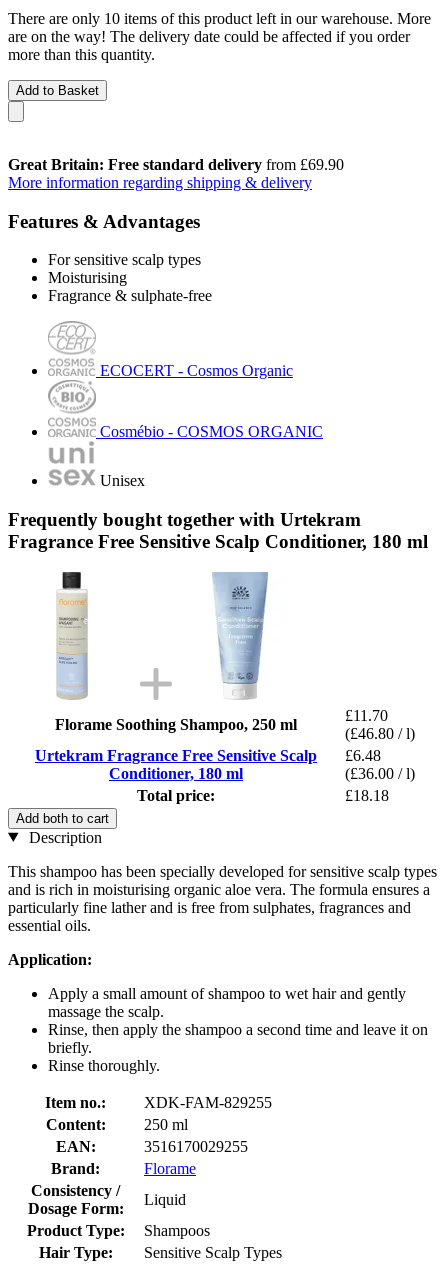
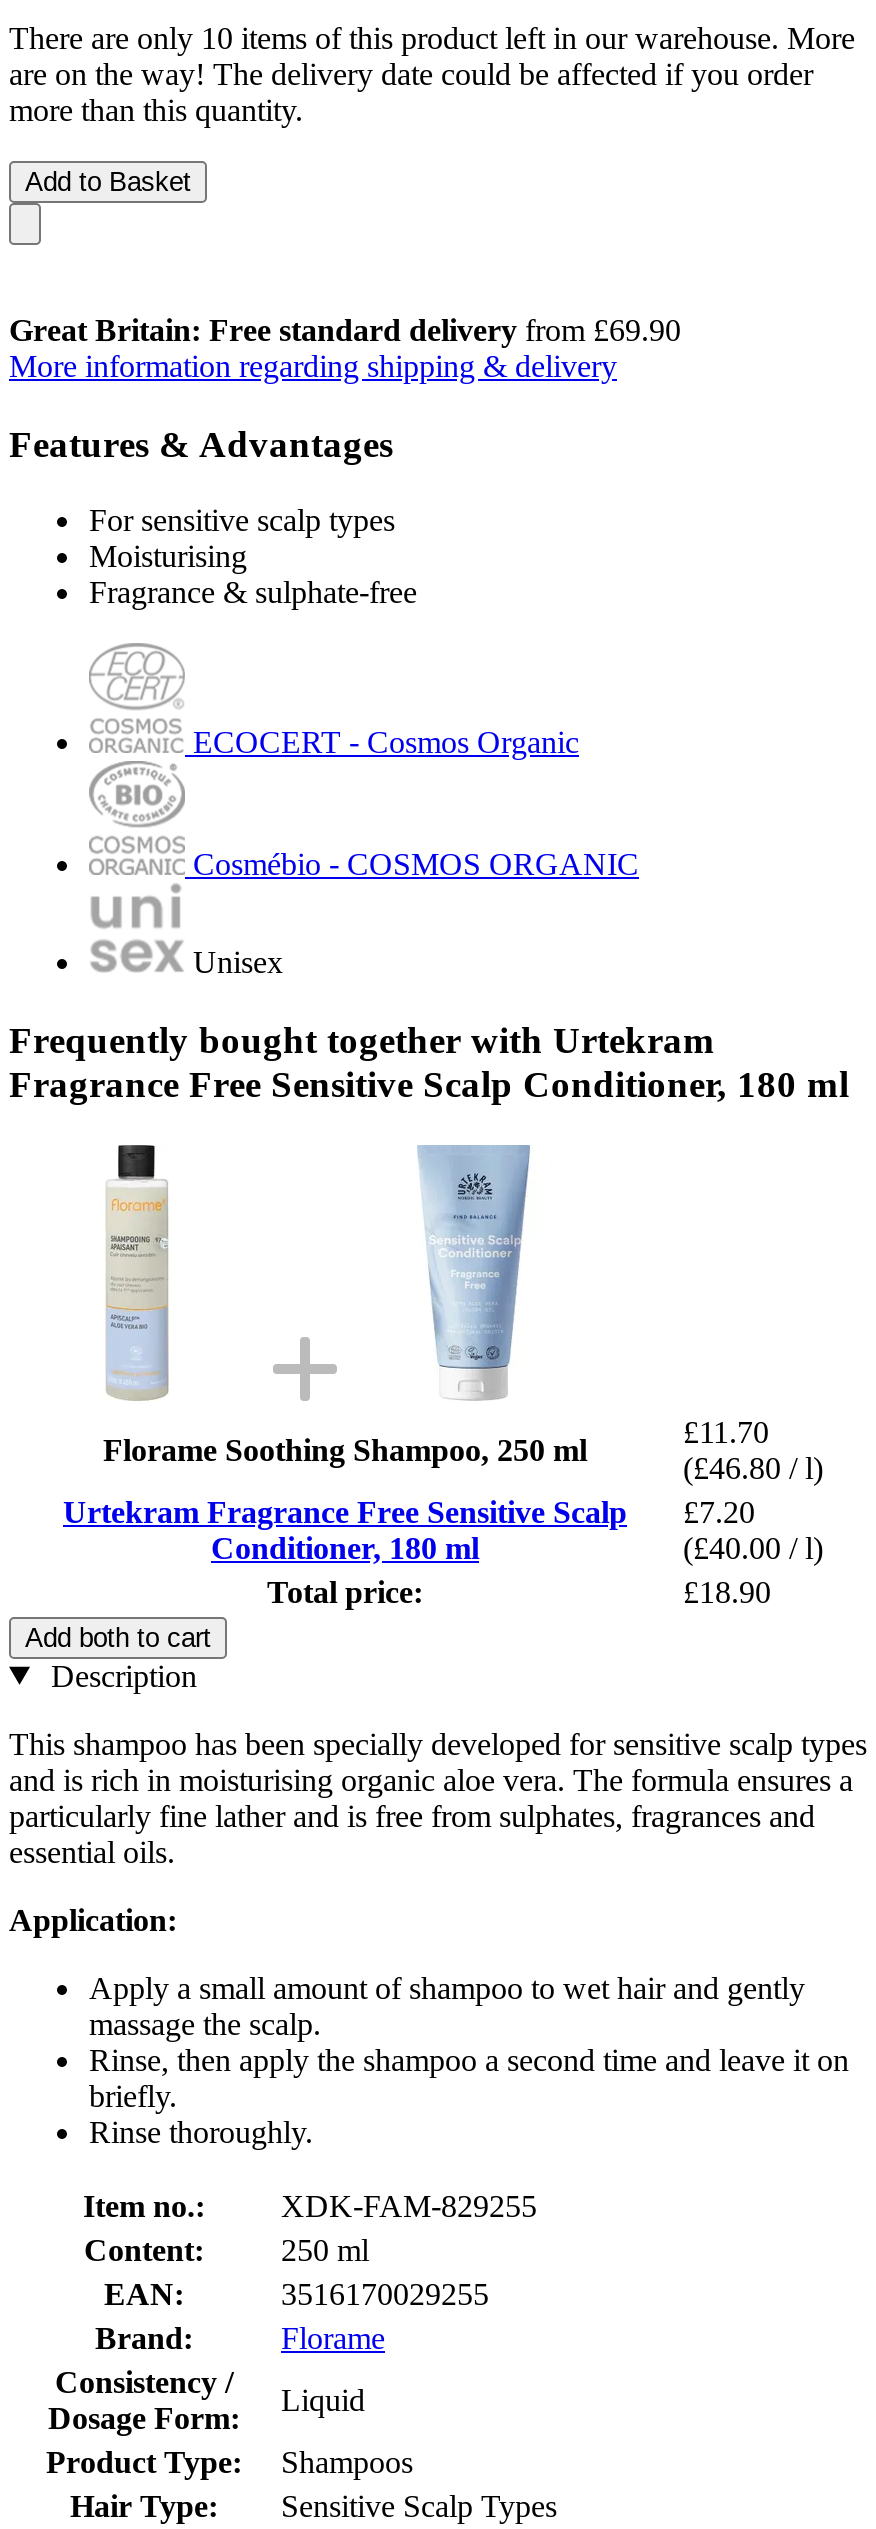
- Urtekram Fragrance Free Sensitive Scalp £6.48
+ Urtekram Fragrance Free Sensitive Scalp £7.20

- (£36.00 / l)
+ (£40.00 / l)

- £18.18
+ £18.90
